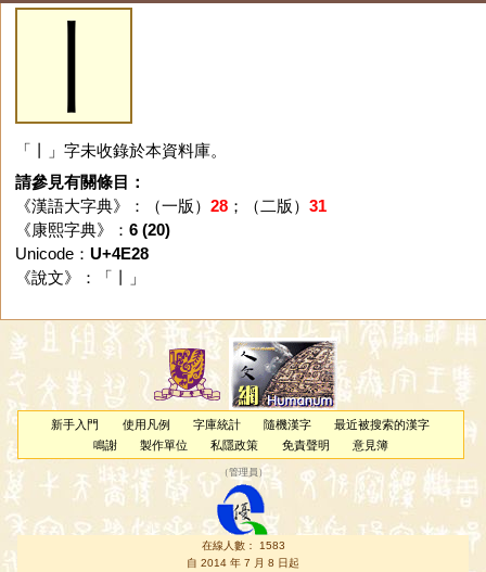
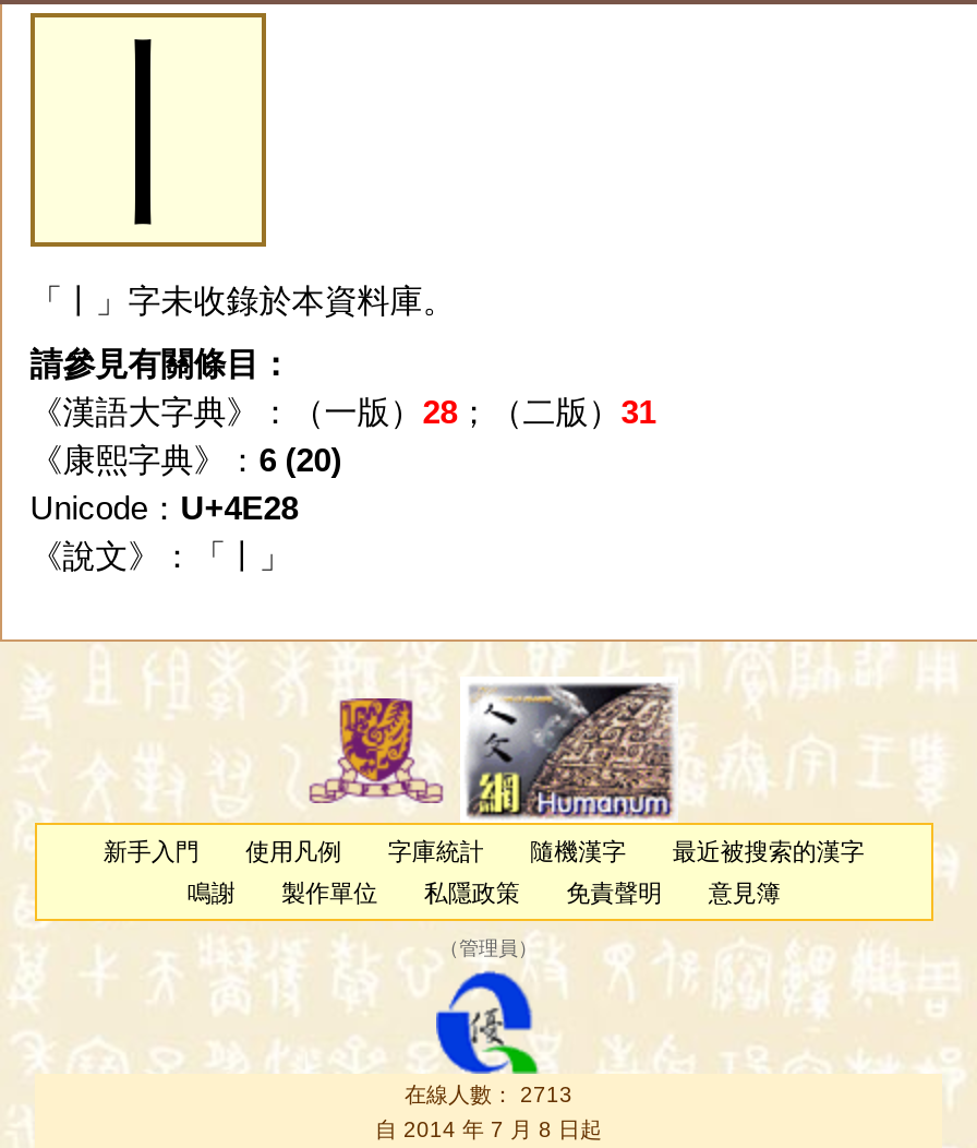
- 在線人數： 1583
+ 在線人數： 2713
